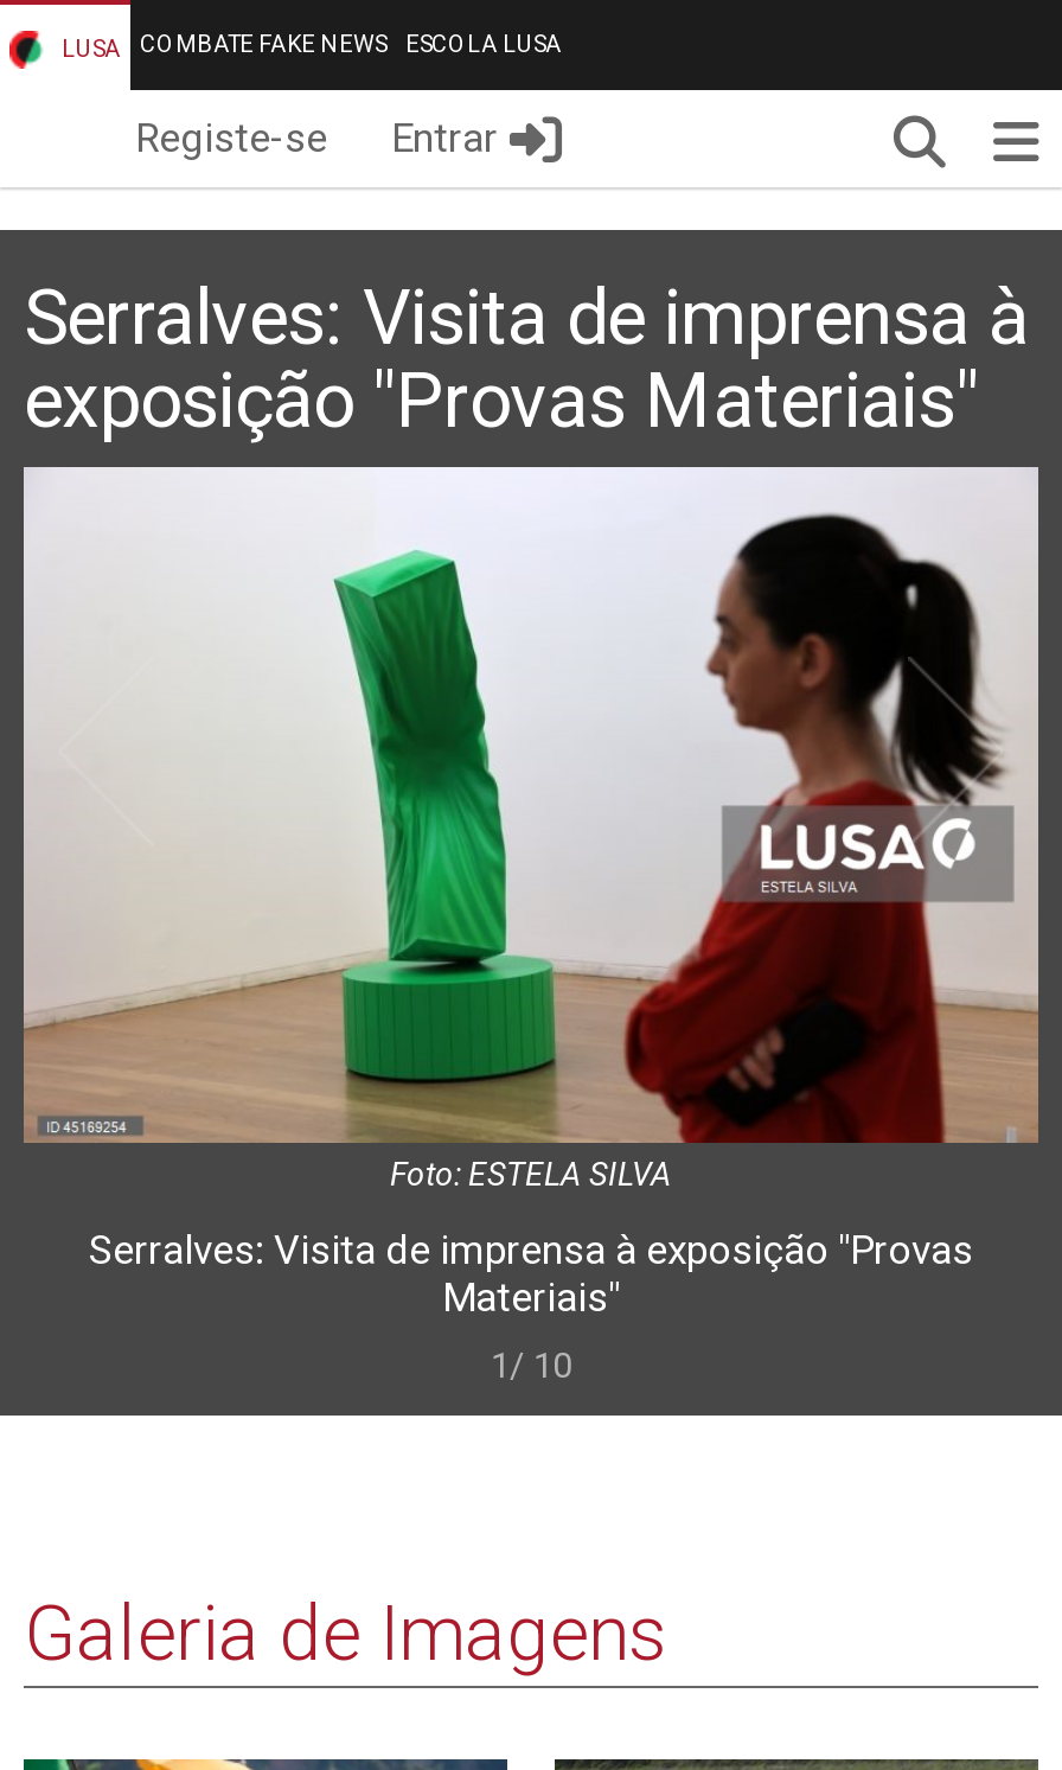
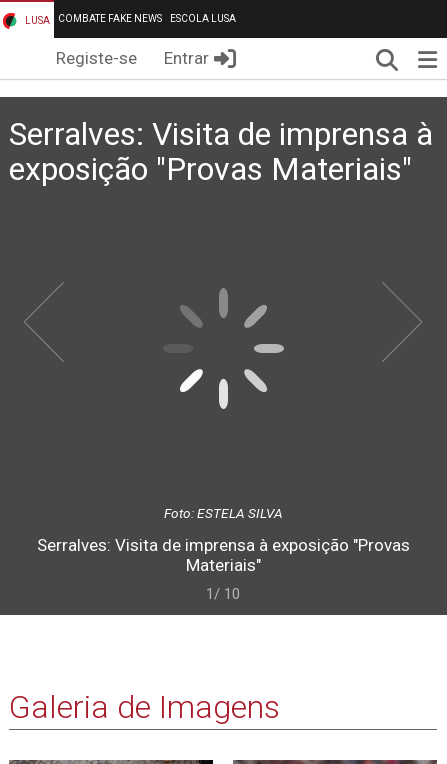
- [image]
